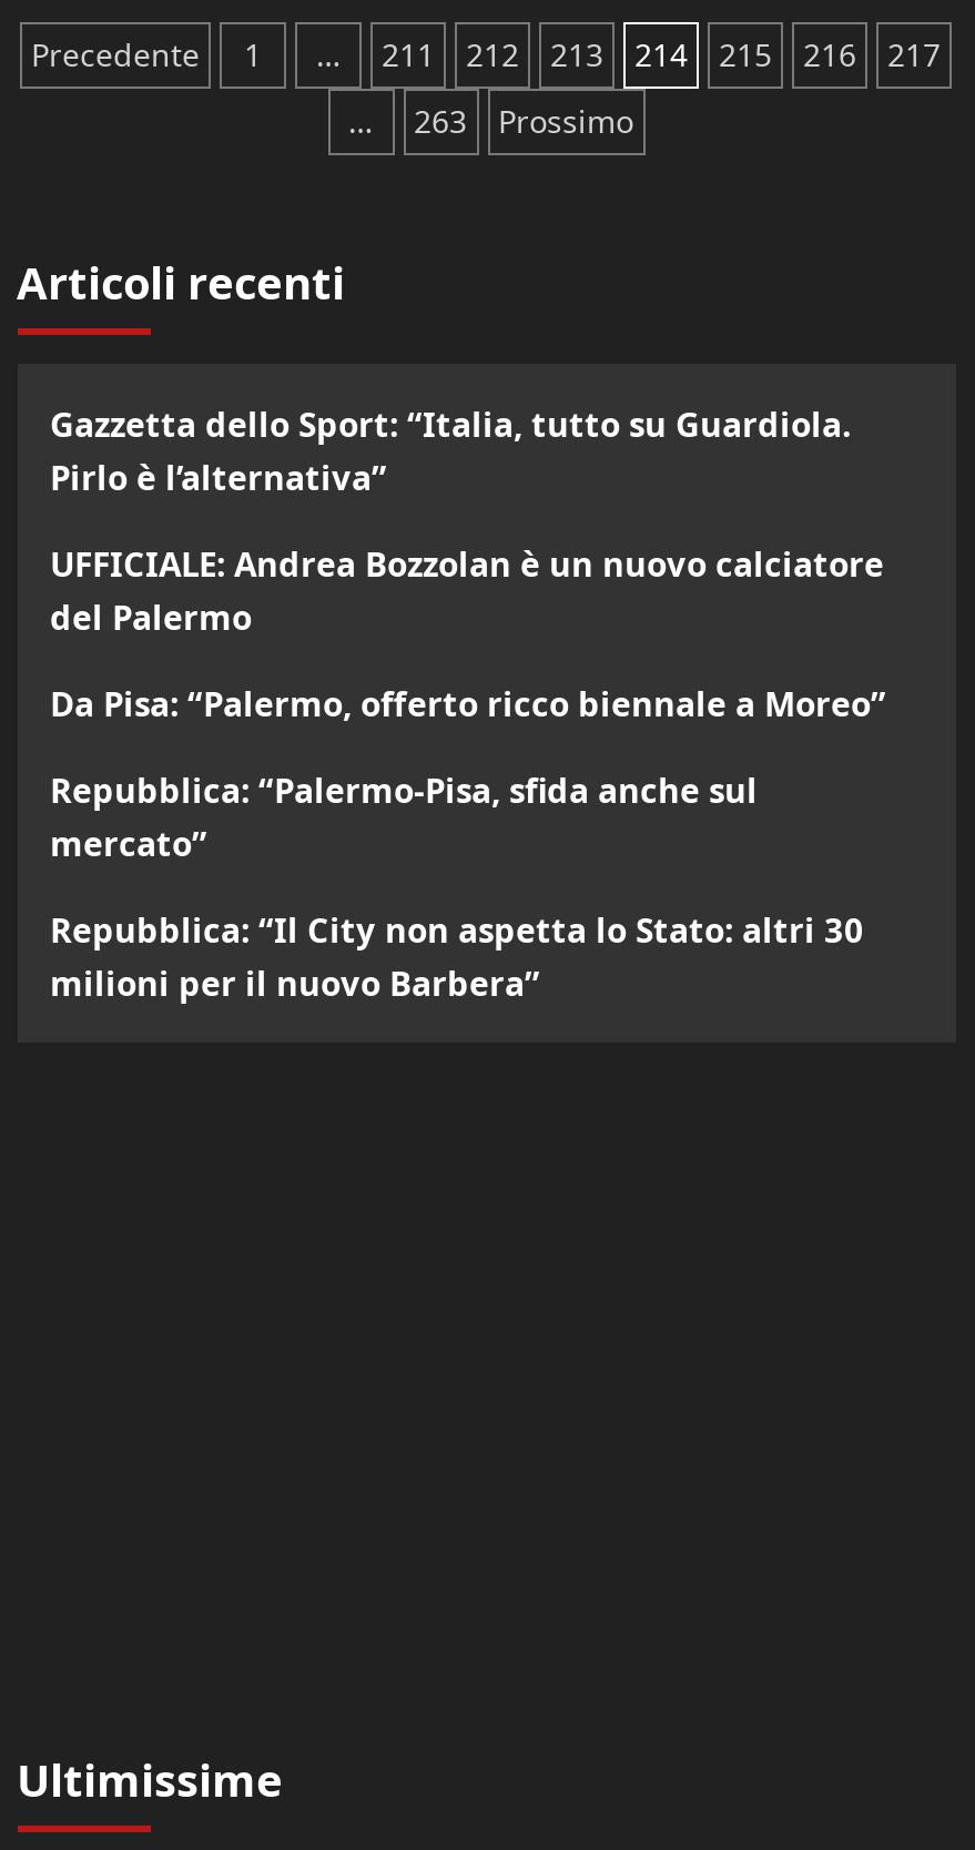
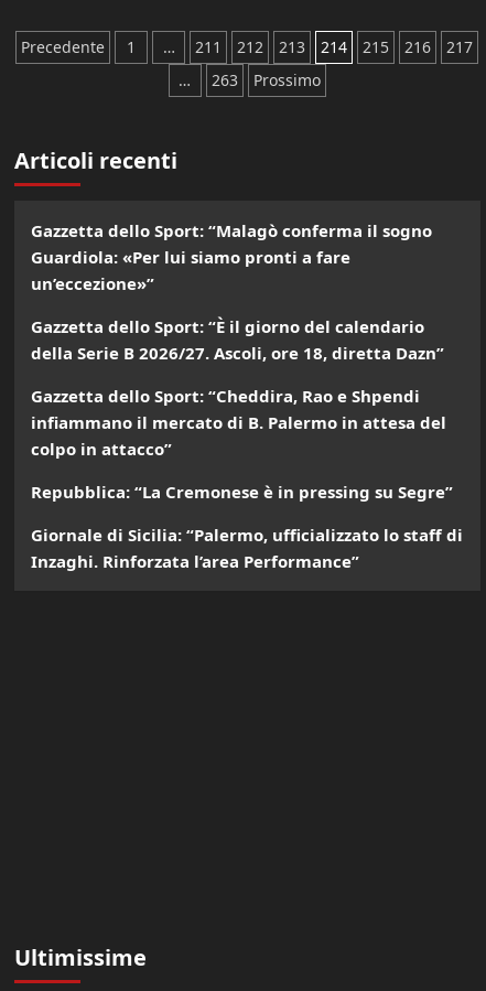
- Gazzetta dello Sport: “Italia, tutto su Guardiola.
- Pirlo è l’alternativa”
+ Gazzetta dello Sport: “Malagò conferma il sogno
+ Guardiola: «Per lui siamo pronti a fare
+ un’eccezione»”

- UFFICIALE: Andrea Bozzolan è un nuovo calciatore
- del Palermo
+ Gazzetta dello Sport: “È il giorno del calendario
+ della Serie B 2026/27. Ascoli, ore 18, diretta Dazn”

- Da Pisa: “Palermo, offerto ricco biennale a Moreo”
+ Gazzetta dello Sport: “Cheddira, Rao e Shpendi
+ infiammano il mercato di B. Palermo in attesa del
+ colpo in attacco”

- Repubblica: “Palermo-Pisa, sfida anche sul
- mercato”
+ Repubblica: “La Cremonese è in pressing su Segre”

- Repubblica: “Il City non aspetta lo Stato: altri 30
- milioni per il nuovo Barbera”
+ Giornale di Sicilia: “Palermo, ufficializzato lo staff di
+ Inzaghi. Rinforzata l’area Performance”
